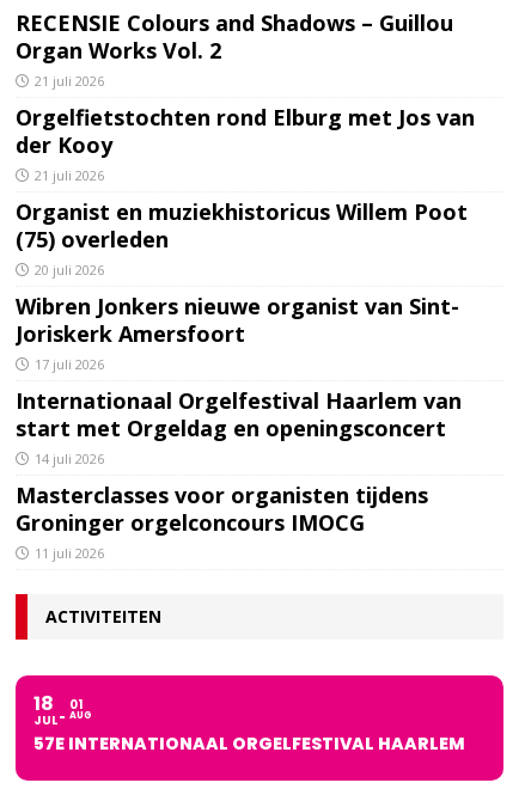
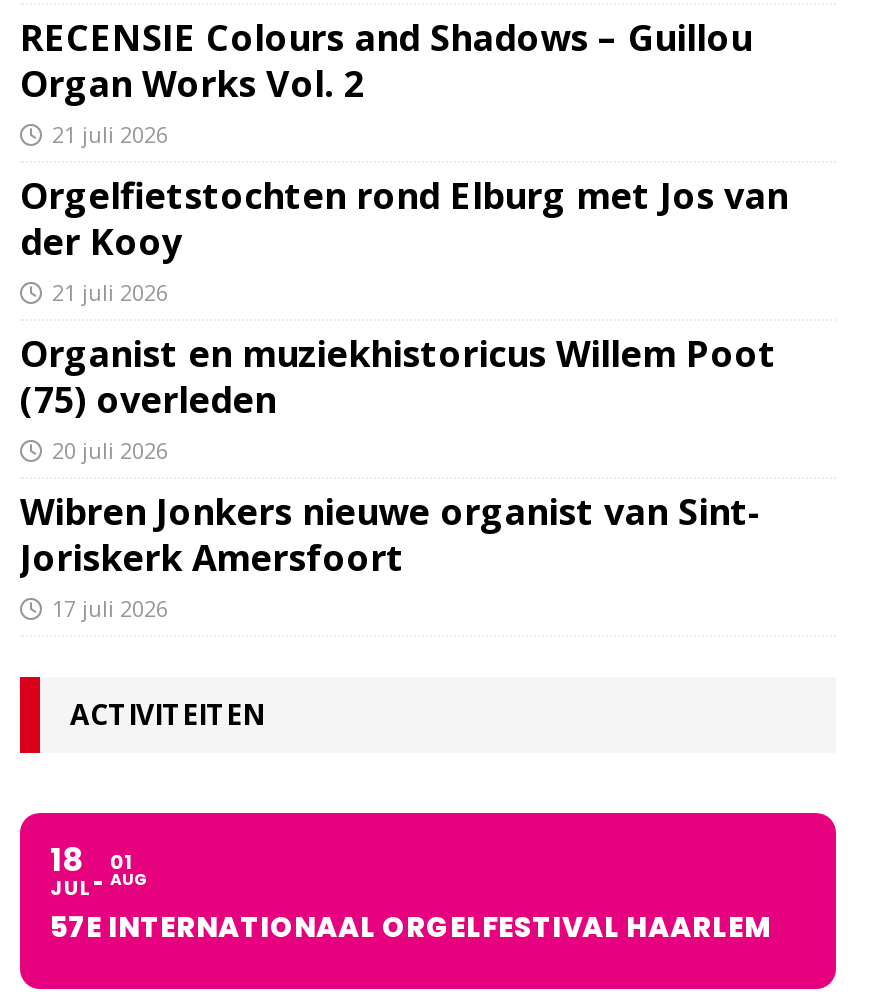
- Internationaal Orgelfestival Haarlem van
- start met Orgeldag en openingsconcert
- 14 juli 2026
- Masterclasses voor organisten tijdens
- Groninger orgelconcours IMOCG
- 11 juli 2026
